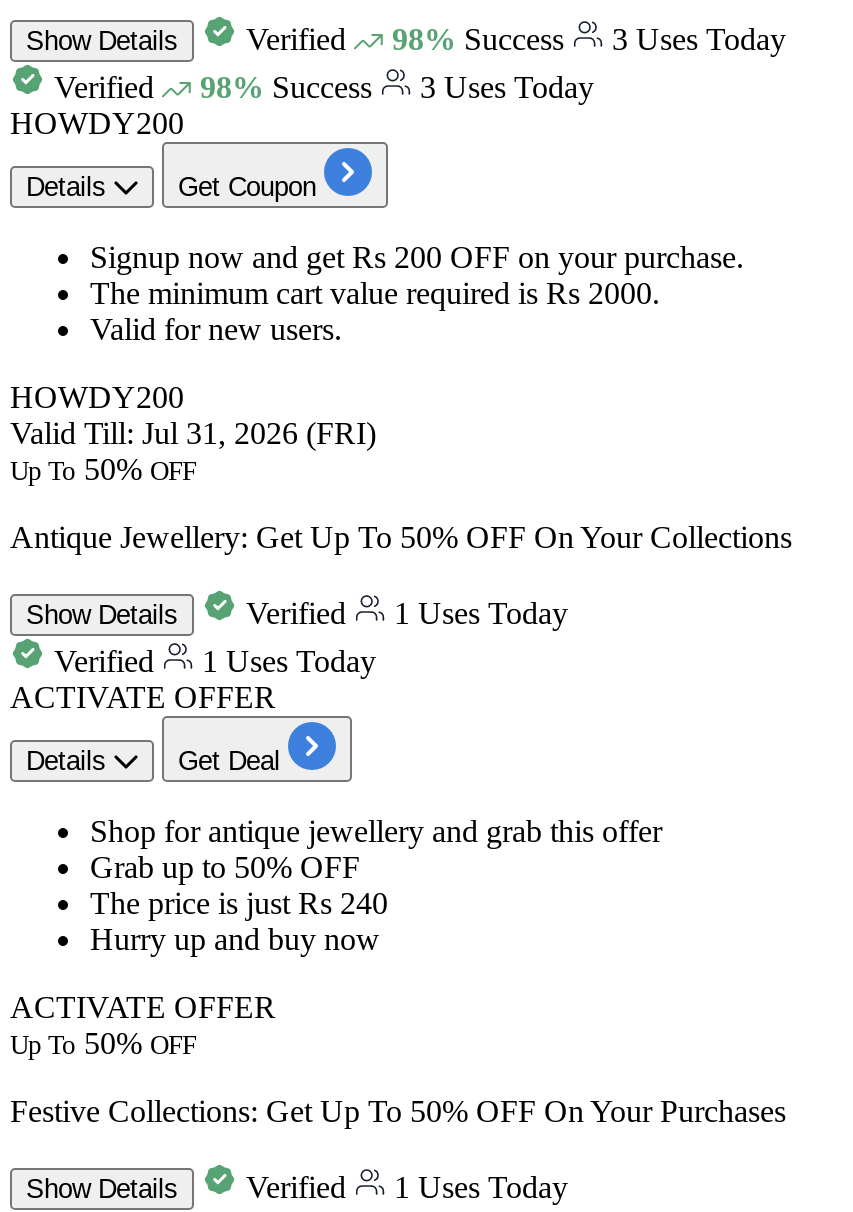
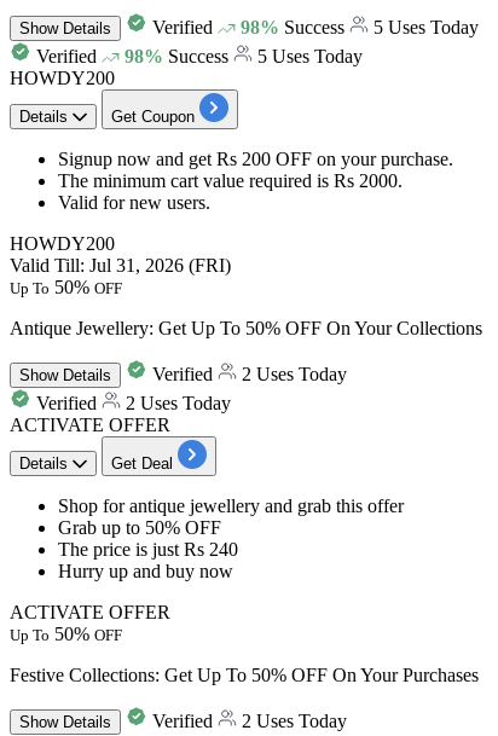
- Verified 98% Success 3 Uses Today
+ Verified 98% Success 5 Uses Today

- Verified 98% Success 3 Uses Today
+ Verified 98% Success 5 Uses Today

- Verified 1 Uses Today
+ Verified 2 Uses Today

- Verified 1 Uses Today
+ Verified 2 Uses Today

- Verified 1 Uses Today
+ Verified 2 Uses Today
